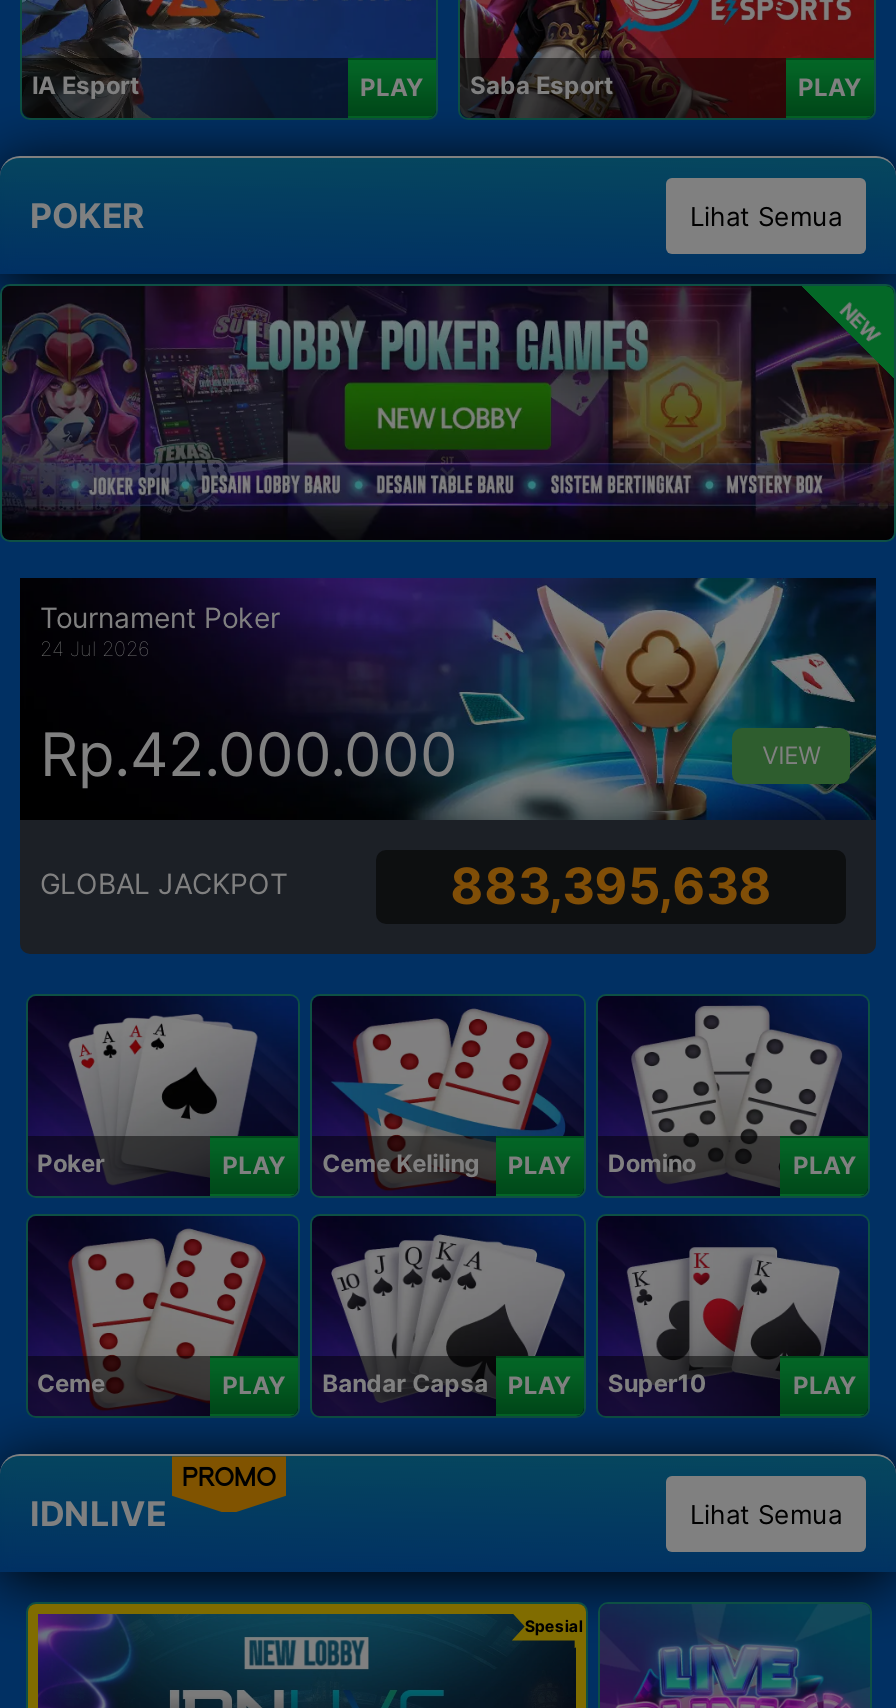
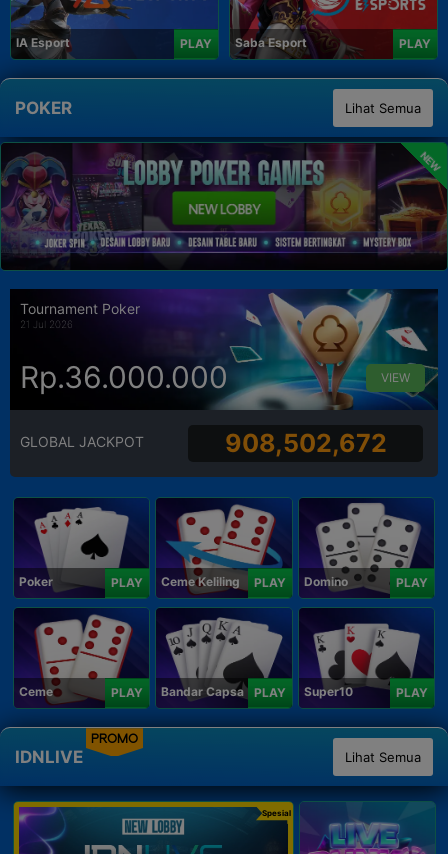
- 24 Jul 2026
+ 21 Jul 2026

- Rp.42.000.000
+ Rp.36.000.000

- 883,395,638
+ 908,502,672
